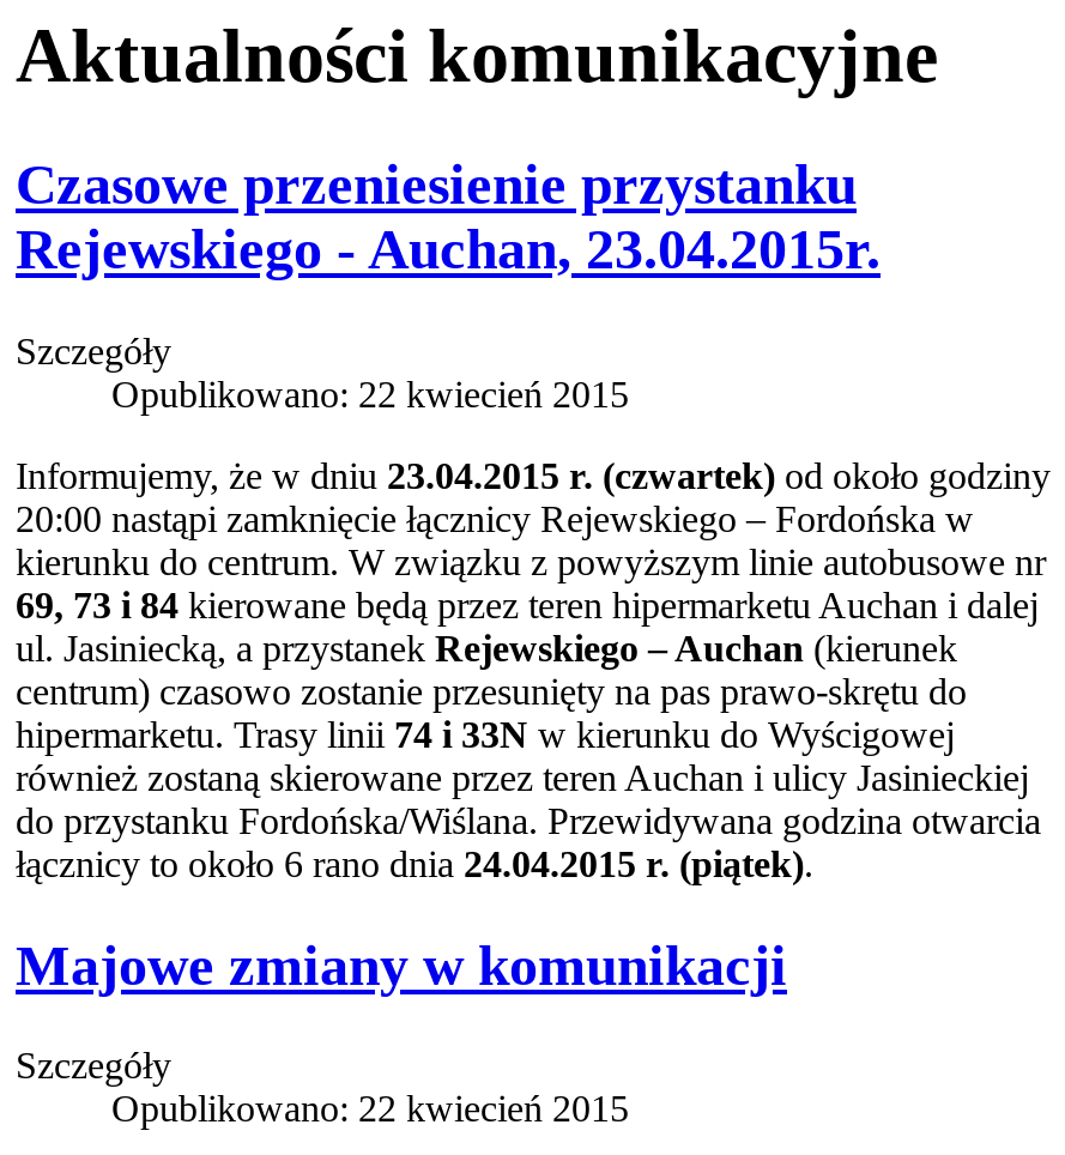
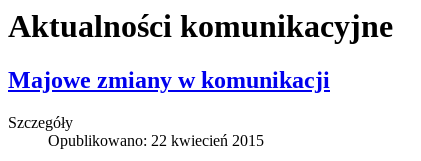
- Czasowe przeniesienie przystanku
- Rejewskiego - Auchan, 23.04.2015r.
- Szczegóły
- Opublikowano: 22 kwiecień 2015
- Informujemy, że w dniu 23.04.2015 r. (czwartek) od około godziny
- 20:00 nastąpi zamknięcie łącznicy Rejewskiego – Fordońska w
- kierunku do centrum. W związku z powyższym linie autobusowe nr
- 69, 73 i 84 kierowane będą przez teren hipermarketu Auchan i dalej
- ul. Jasiniecką, a przystanek Rejewskiego – Auchan (kierunek
- centrum) czasowo zostanie przesunięty na pas prawo-skrętu do
- hipermarketu. Trasy linii 74 i 33N w kierunku do Wyścigowej
- również zostaną skierowane przez teren Auchan i ulicy Jasinieckiej
- do przystanku Fordońska/Wiślana. Przewidywana godzina otwarcia
- łącznicy to około 6 rano dnia 24.04.2015 r. (piątek).
